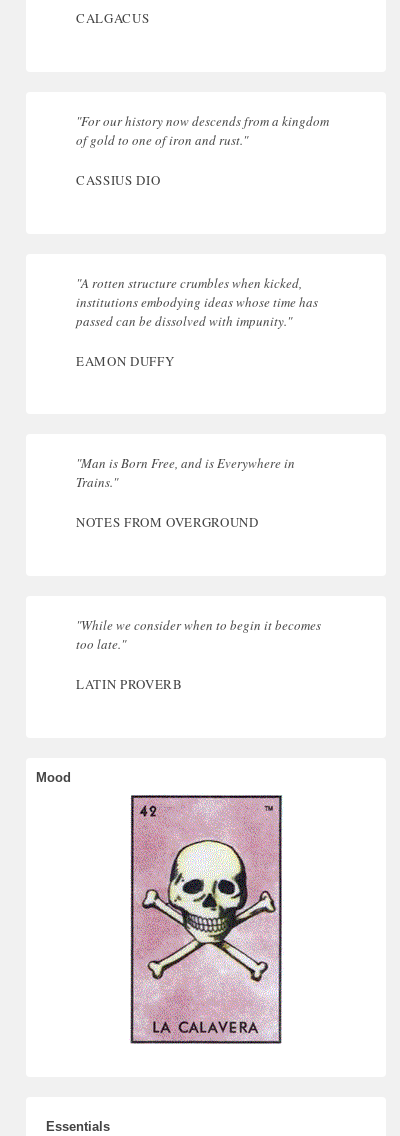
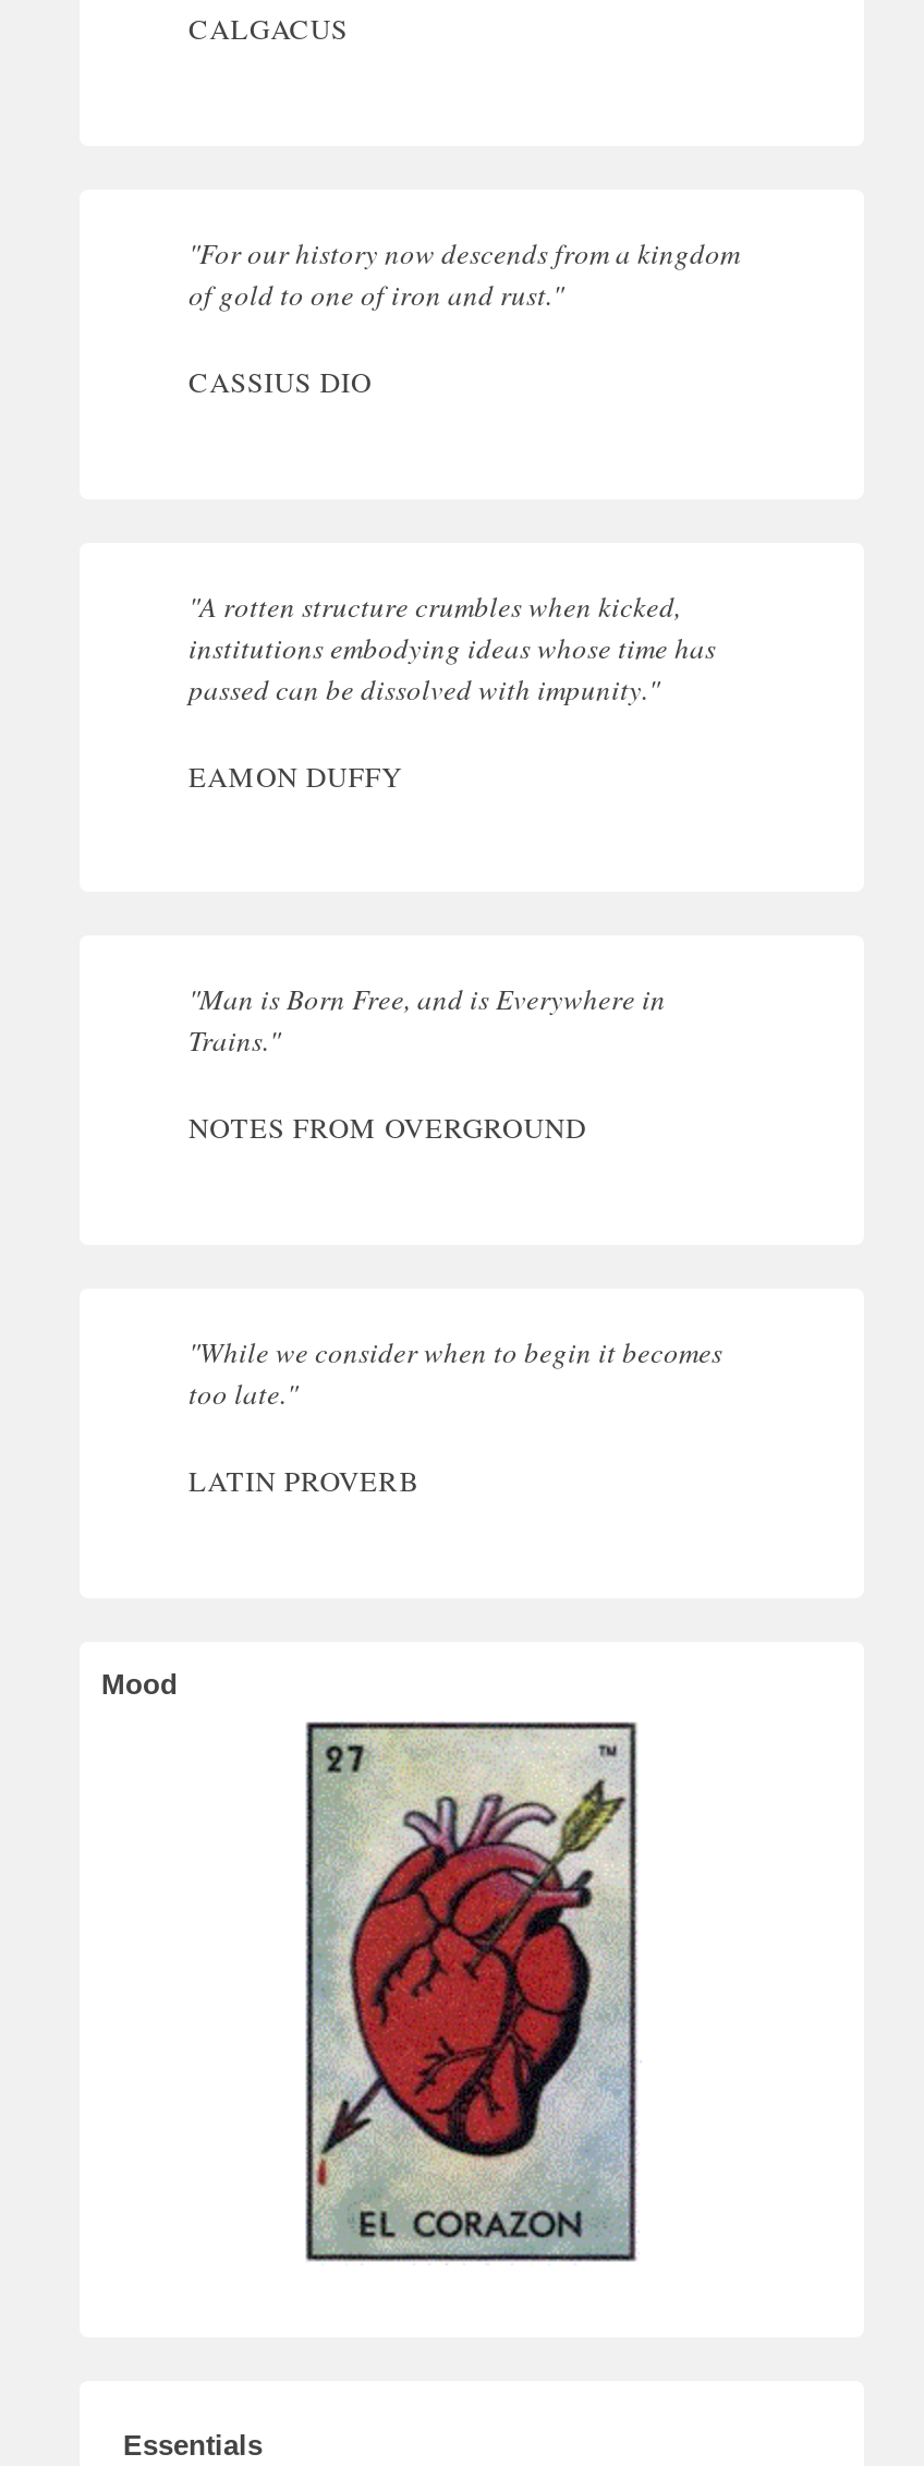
- [image]
+ [image]
